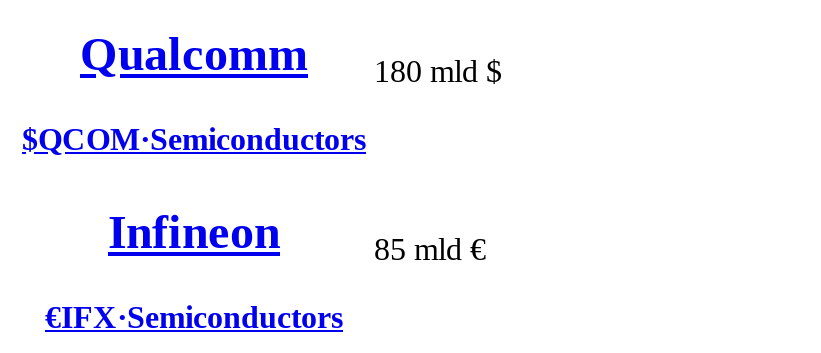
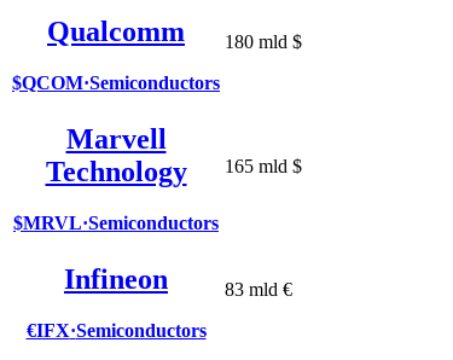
+ Marvell
+ Technology
+ $MRVL ·Semiconductors

+ 165 mld $

- 85 mld €
+ 83 mld €
